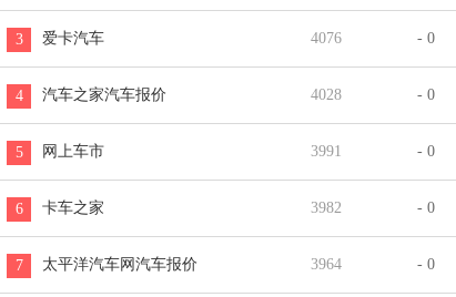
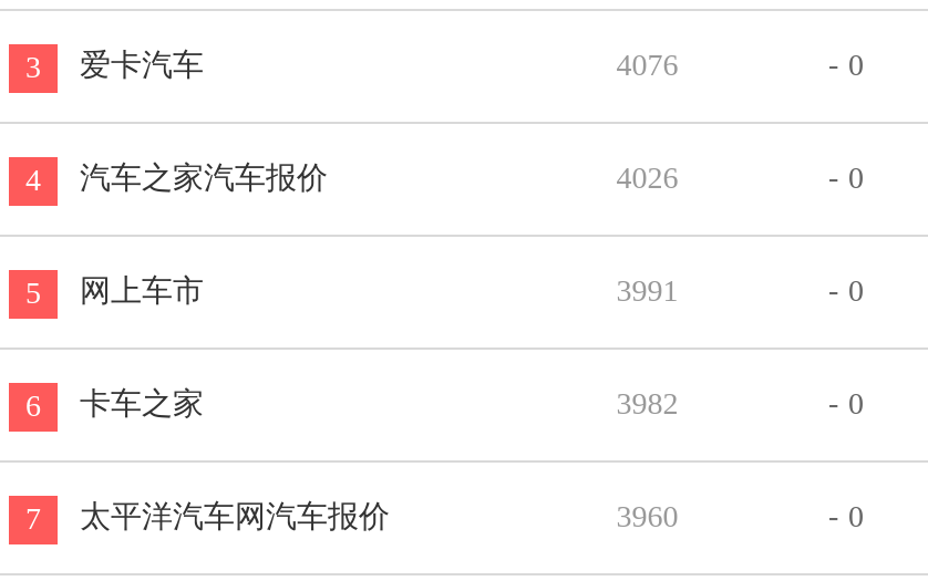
- 4028
+ 4026

- 3964
+ 3960
